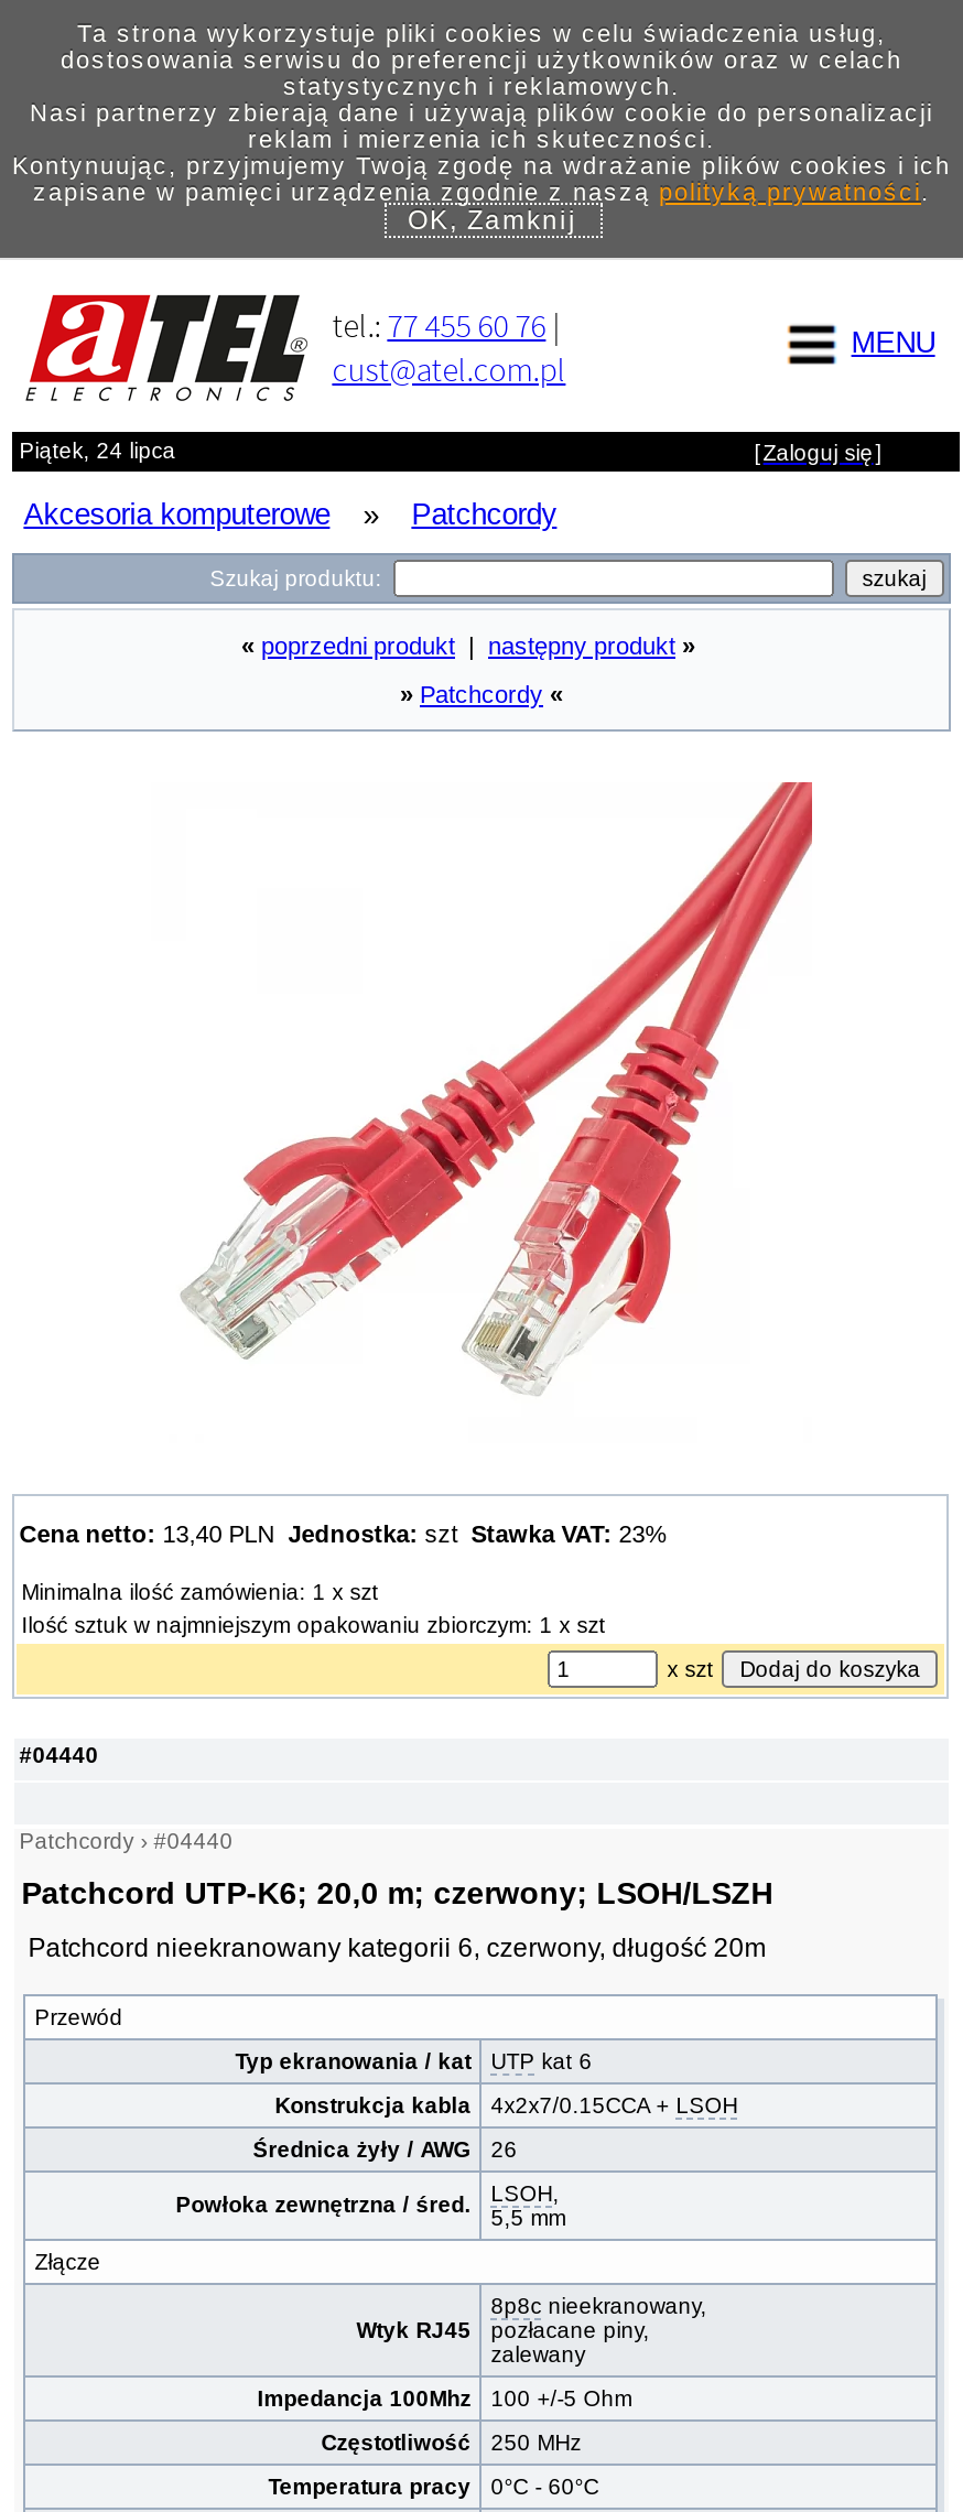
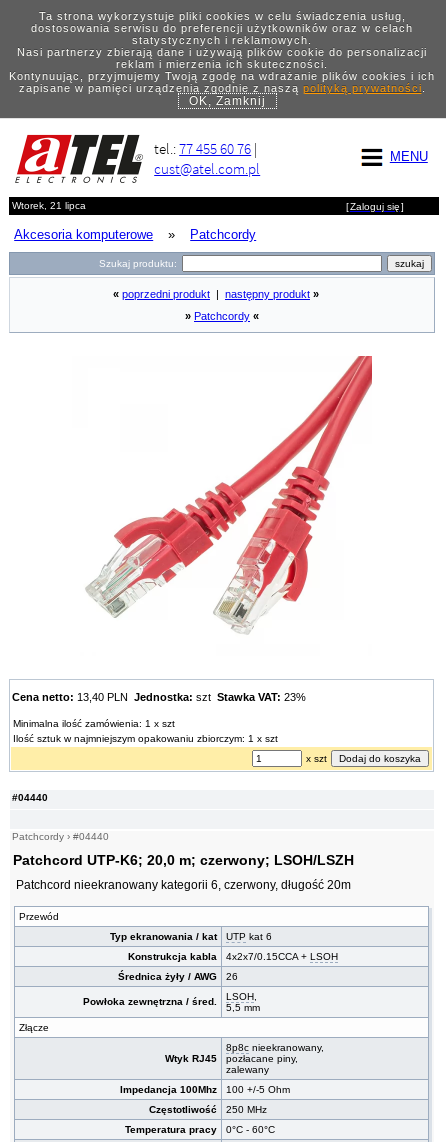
- Piątek, 24 lipca
+ Wtorek, 21 lipca
